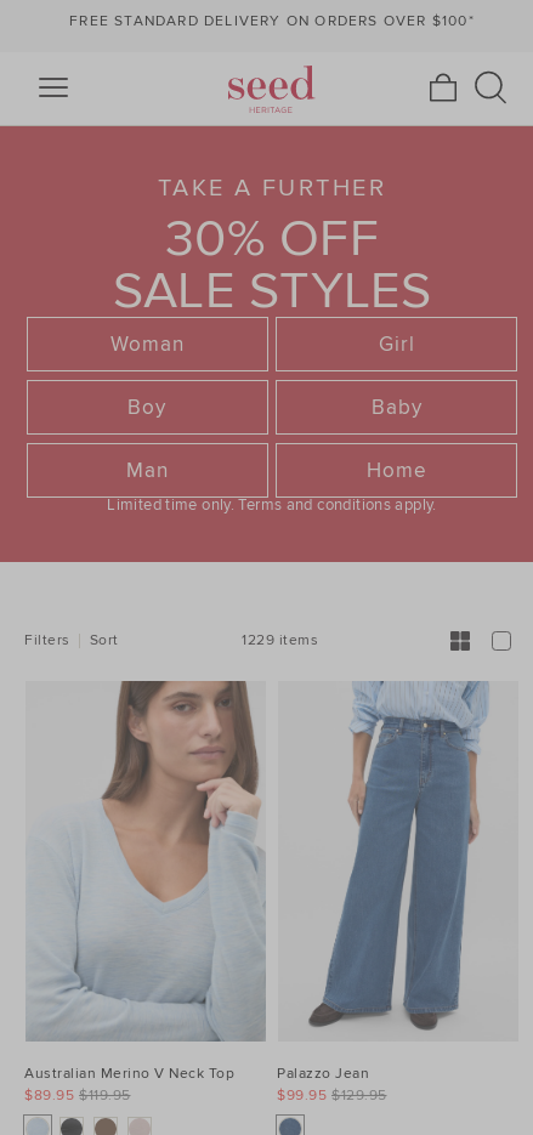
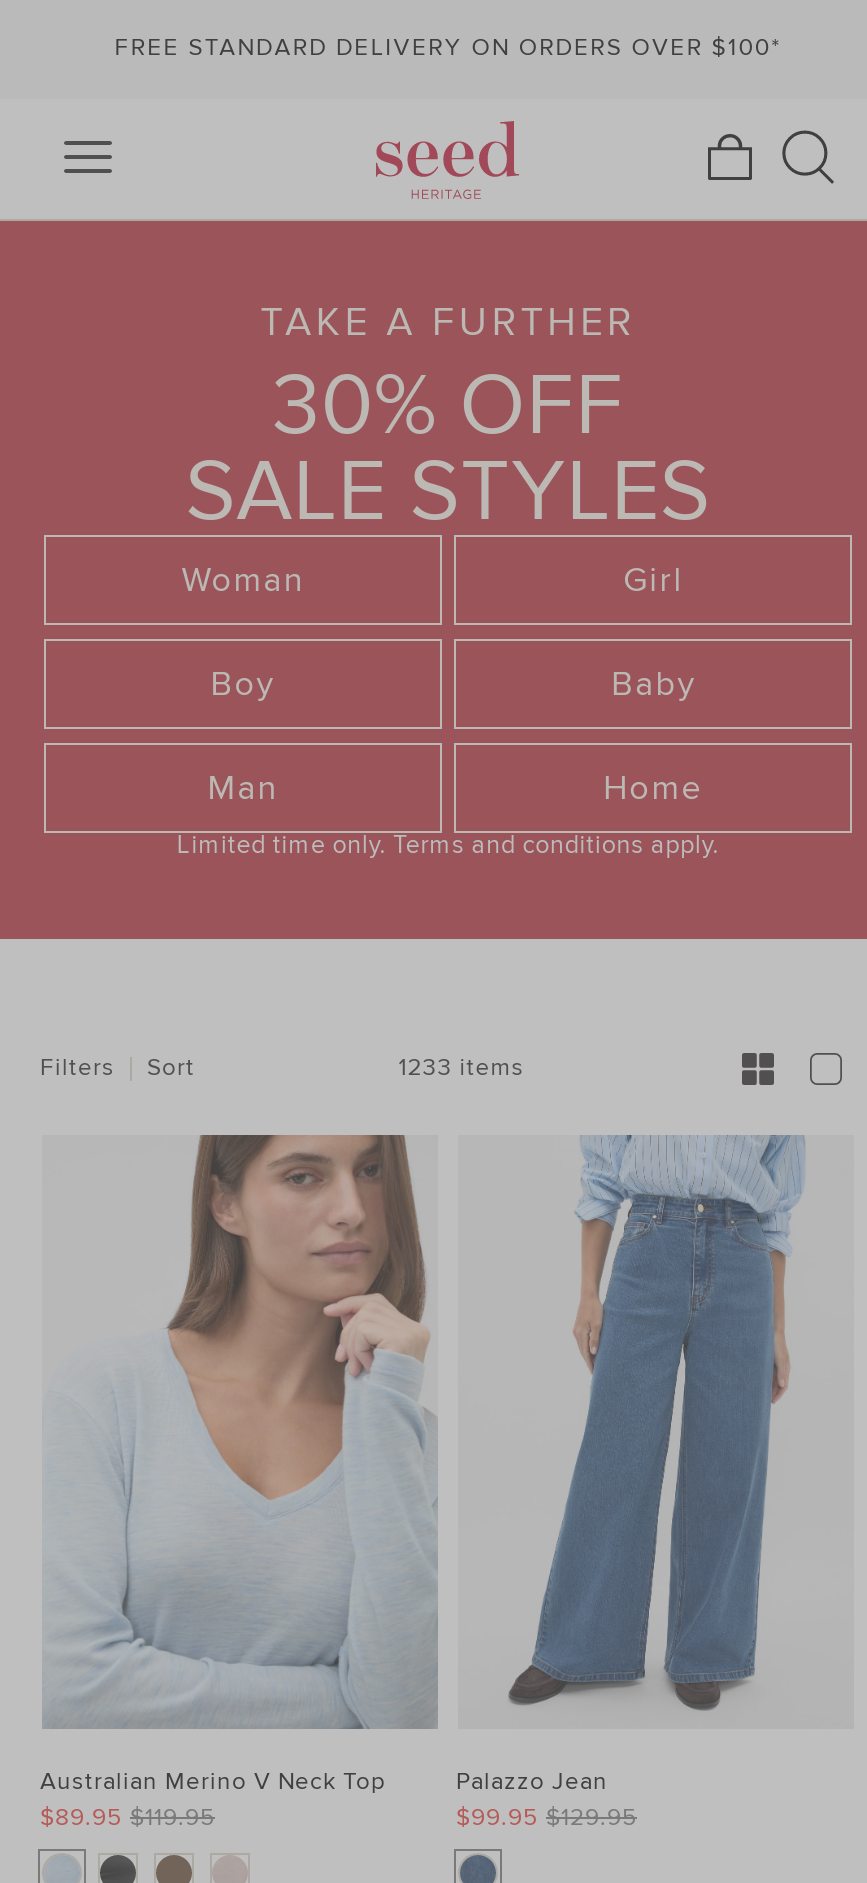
- 1229 items
+ 1233 items
